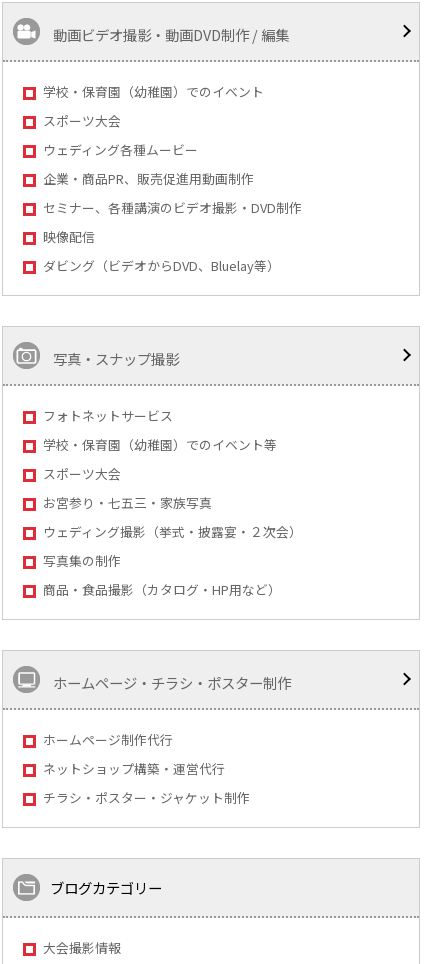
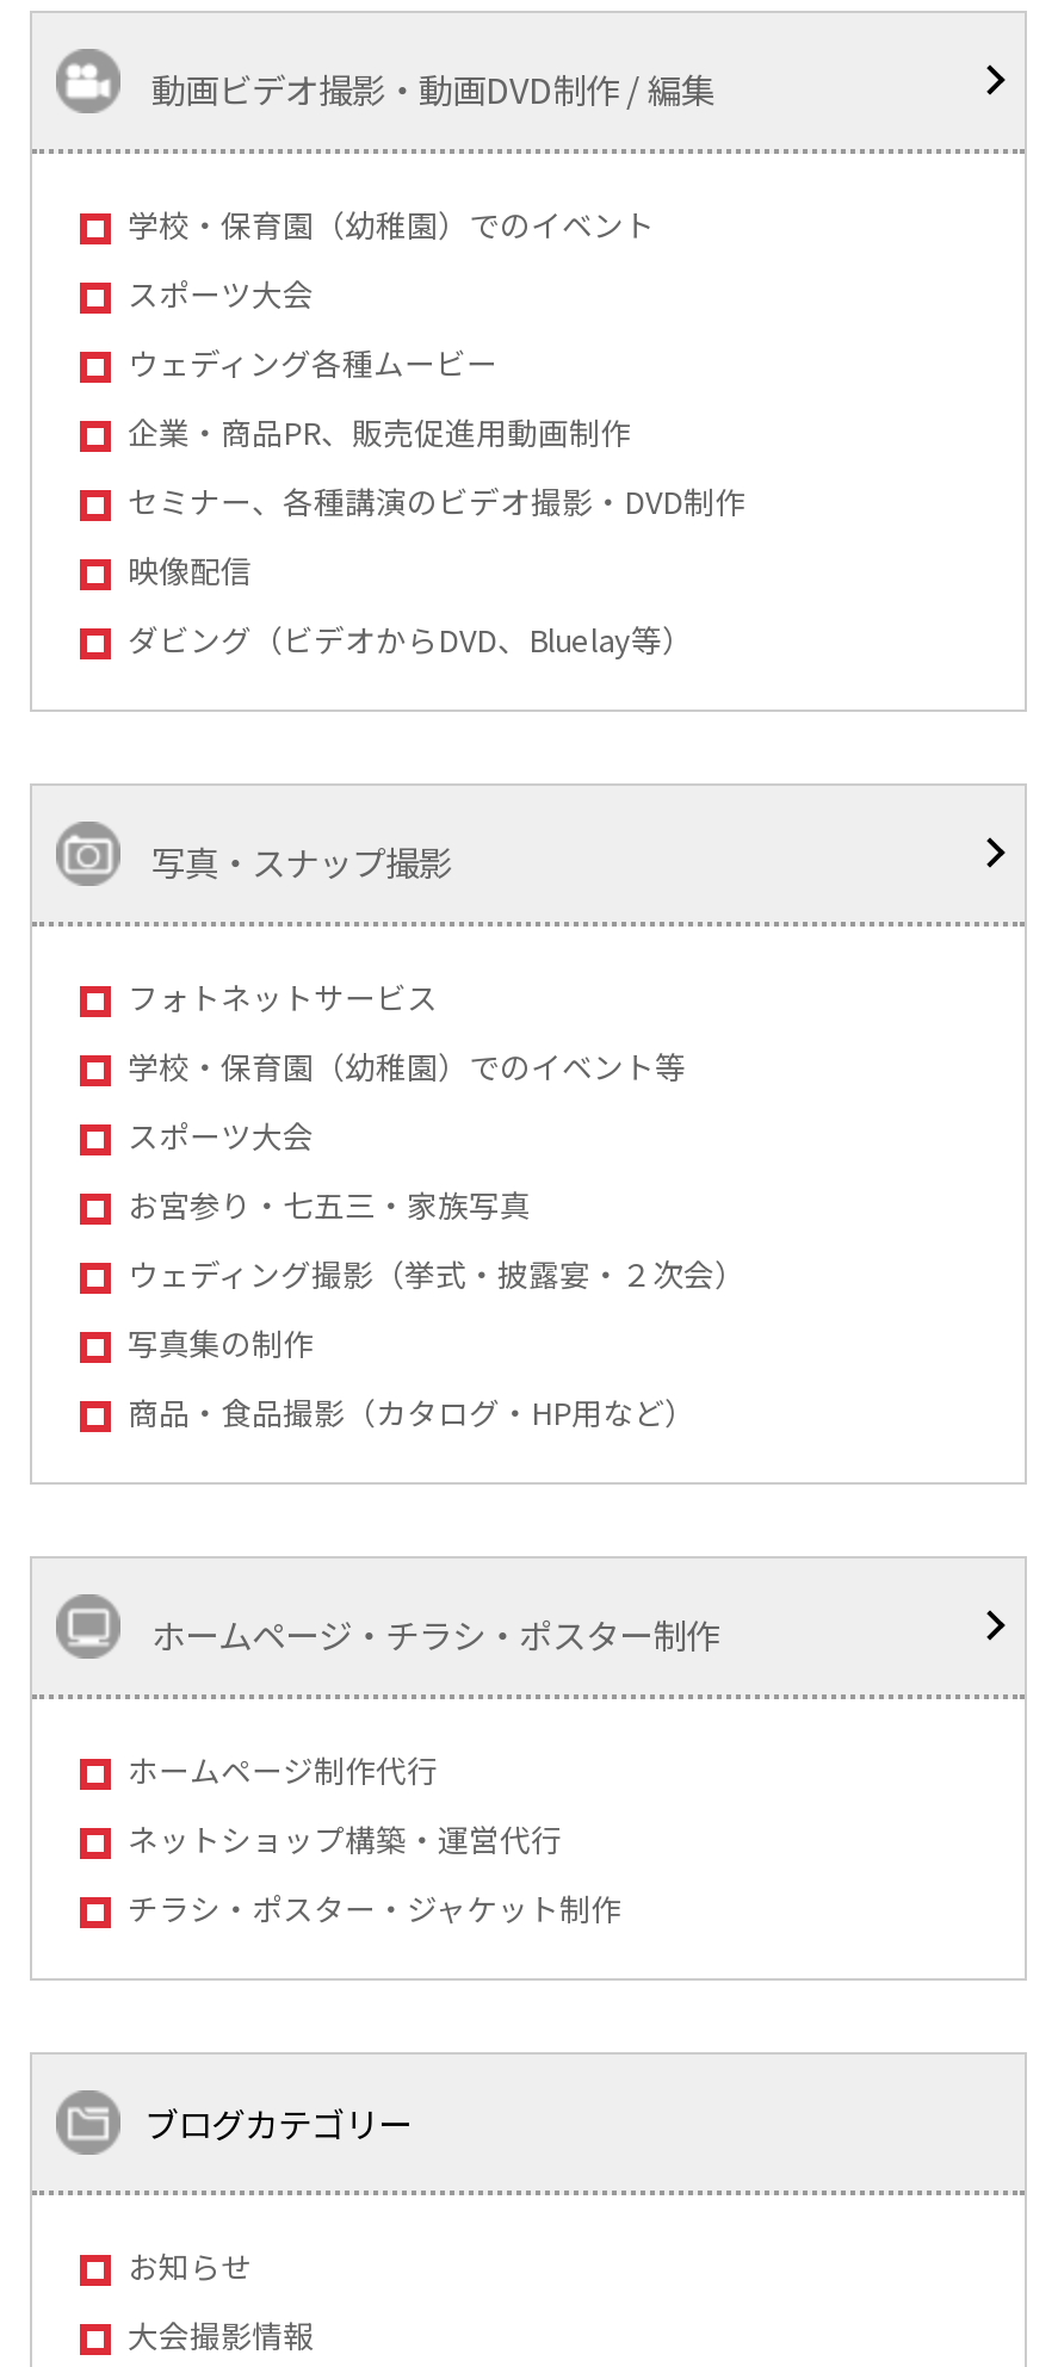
+ お知らせ
